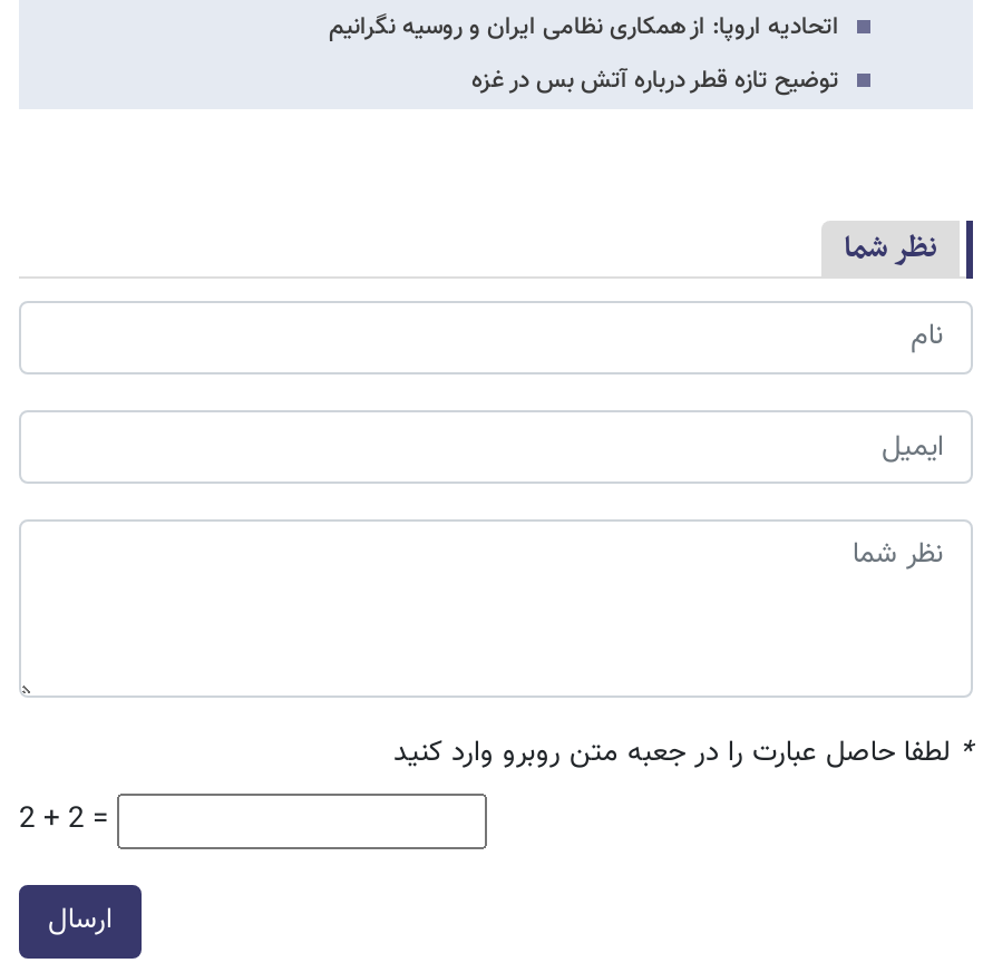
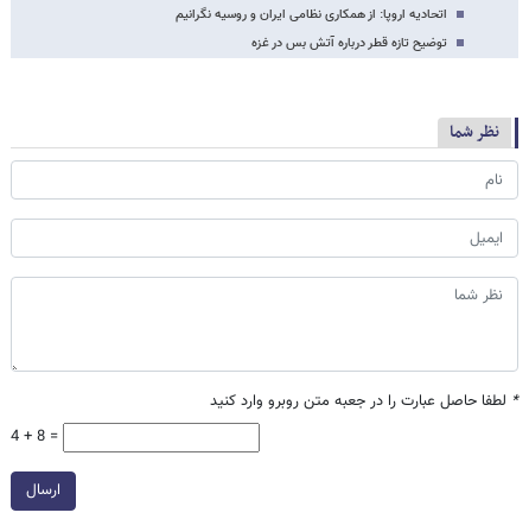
- 2 + 2 =
+ 4 + 8 =
